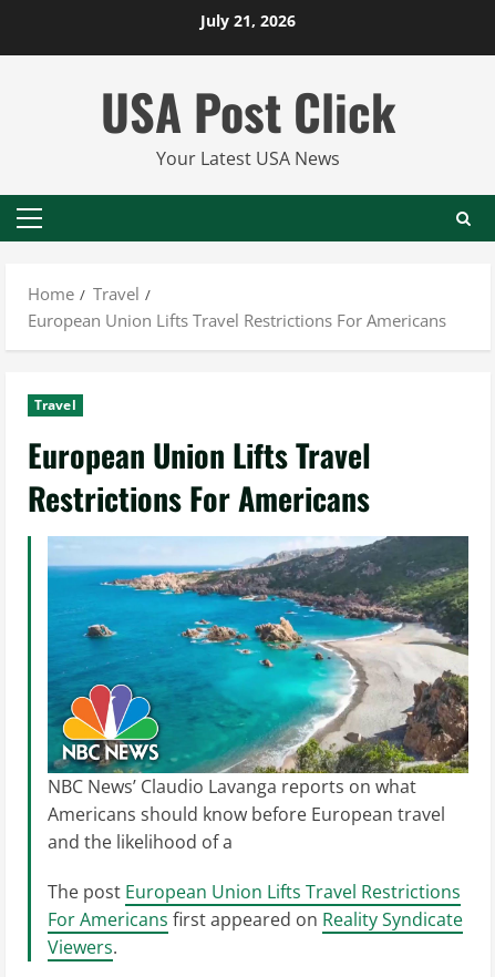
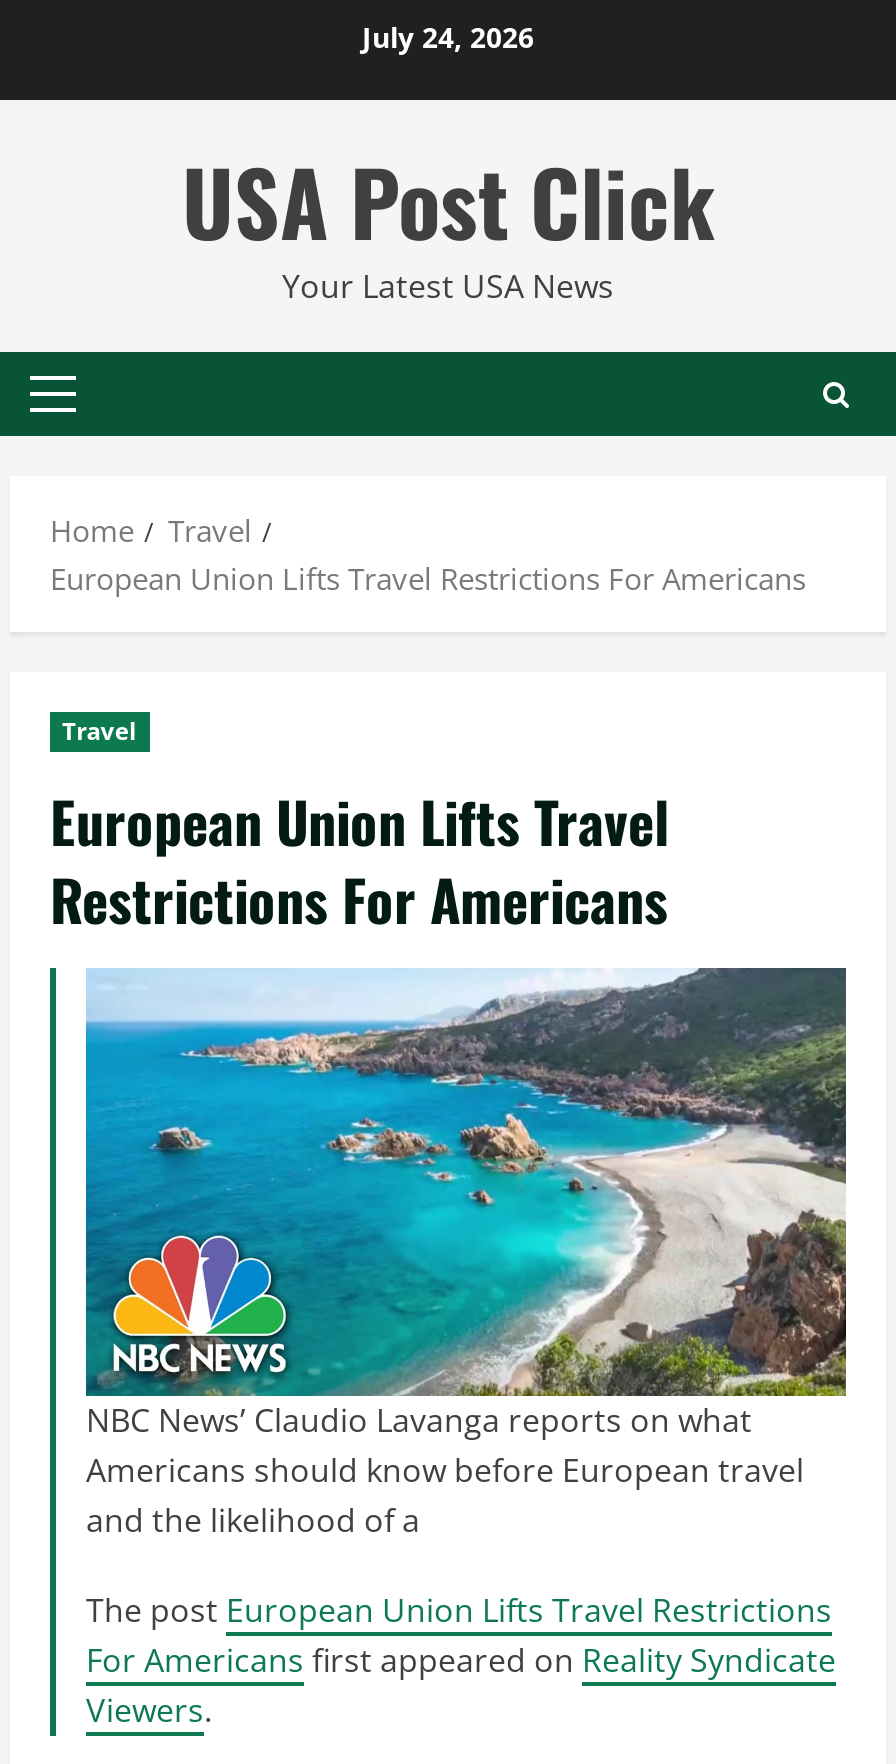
- July 21, 2026
+ July 24, 2026
